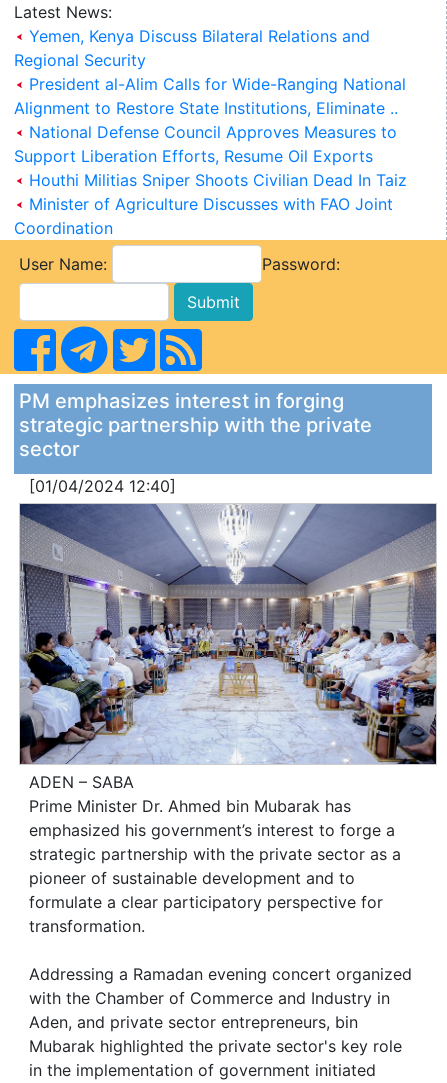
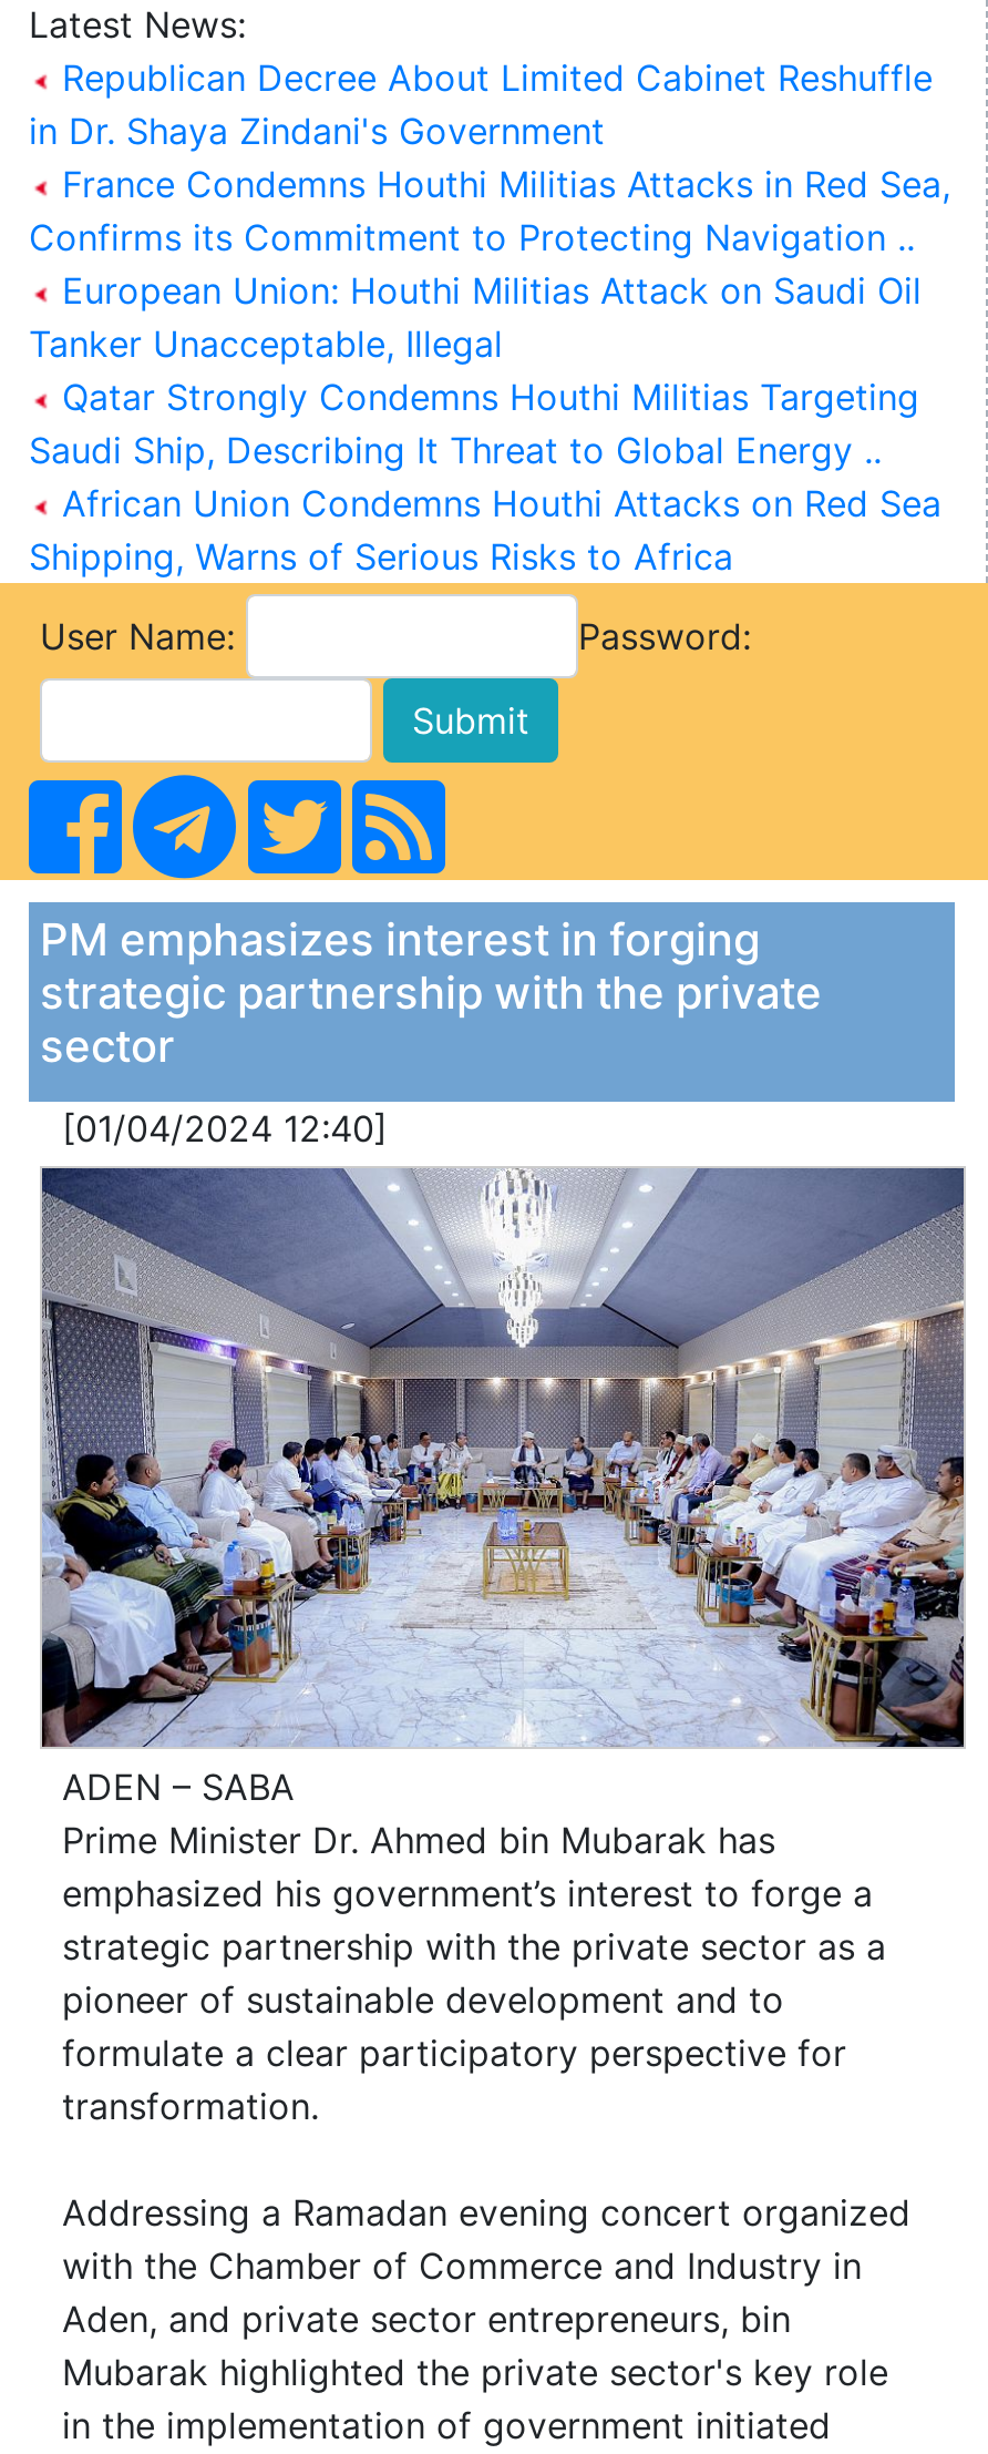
- Yemen, Kenya Discuss Bilateral Relations and
- Regional Security
- President al-Alim Calls for Wide-Ranging National
- Alignment to Restore State Institutions, Eliminate ..
- National Defense Council Approves Measures to
- Support Liberation Efforts, Resume Oil Exports
- Houthi Militias Sniper Shoots Civilian Dead In Taiz
- Minister of Agriculture Discusses with FAO Joint
- Coordination
+ Republican Decree About Limited Cabinet Reshuffle
+ in Dr. Shaya Zindani's Government
+ France Condemns Houthi Militias Attacks in Red Sea,
+ Confirms its Commitment to Protecting Navigation ..
+ European Union: Houthi Militias Attack on Saudi Oil
+ Tanker Unacceptable, Illegal
+ Qatar Strongly Condemns Houthi Militias Targeting
+ Saudi Ship, Describing It Threat to Global Energy ..
+ African Union Condemns Houthi Attacks on Red Sea
+ Shipping, Warns of Serious Risks to Africa
